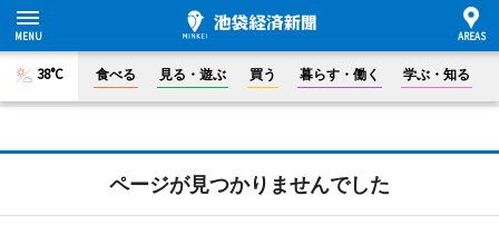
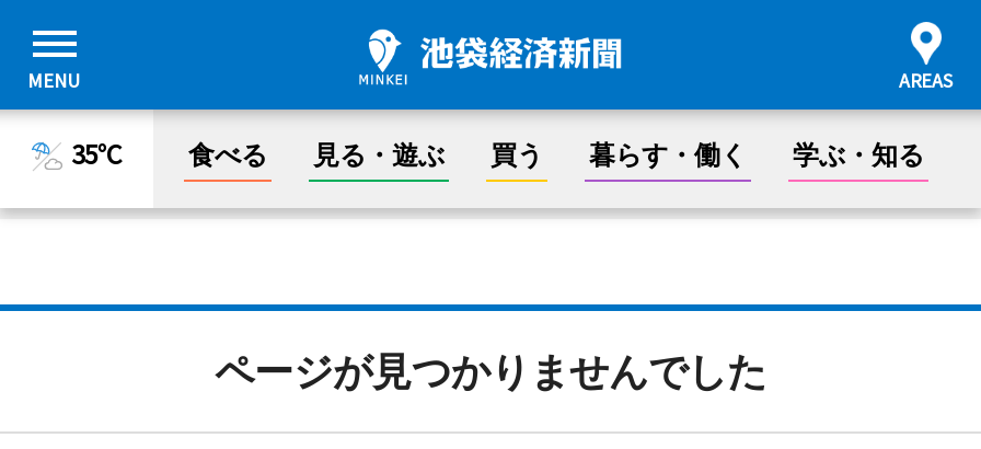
- 38°C 食べる 見る・遊ぶ 買う 暮らす・働く 学ぶ・知る
+ 35°C 食べる 見る・遊ぶ 買う 暮らす・働く 学ぶ・知る
